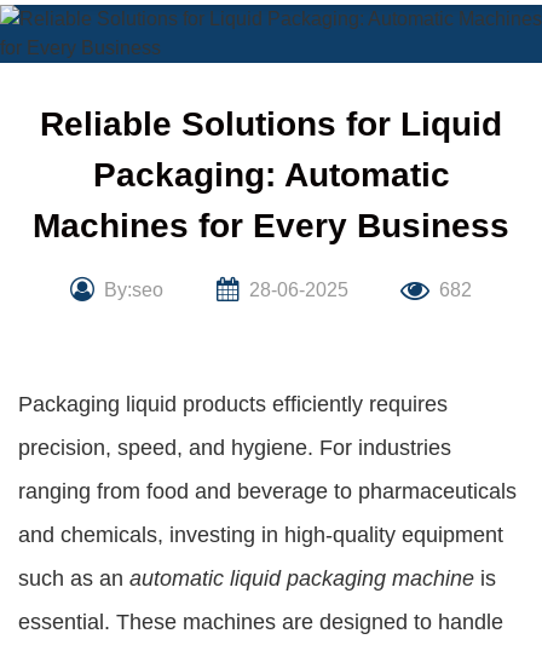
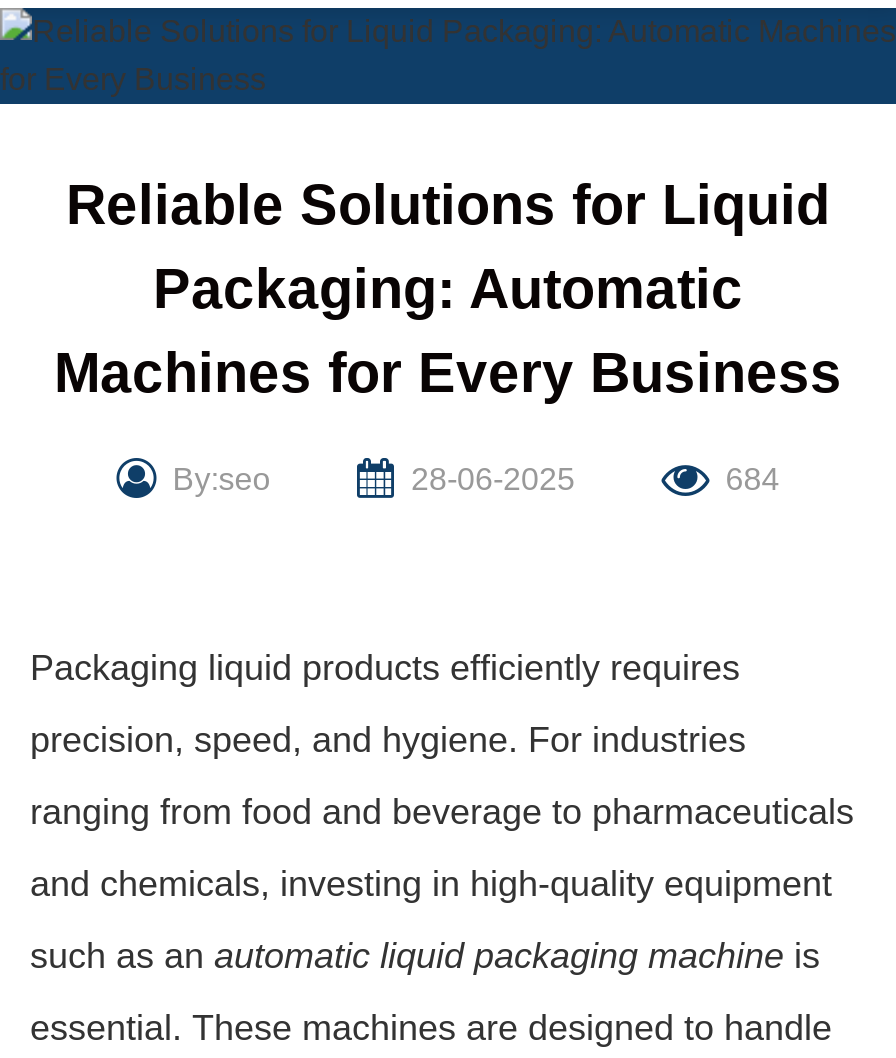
- 682
+ 684
